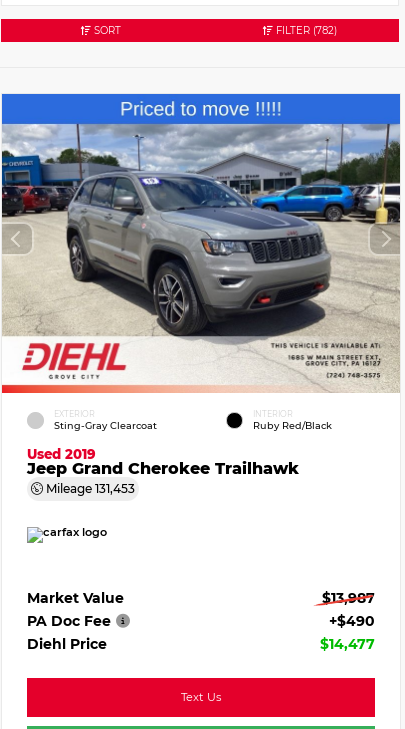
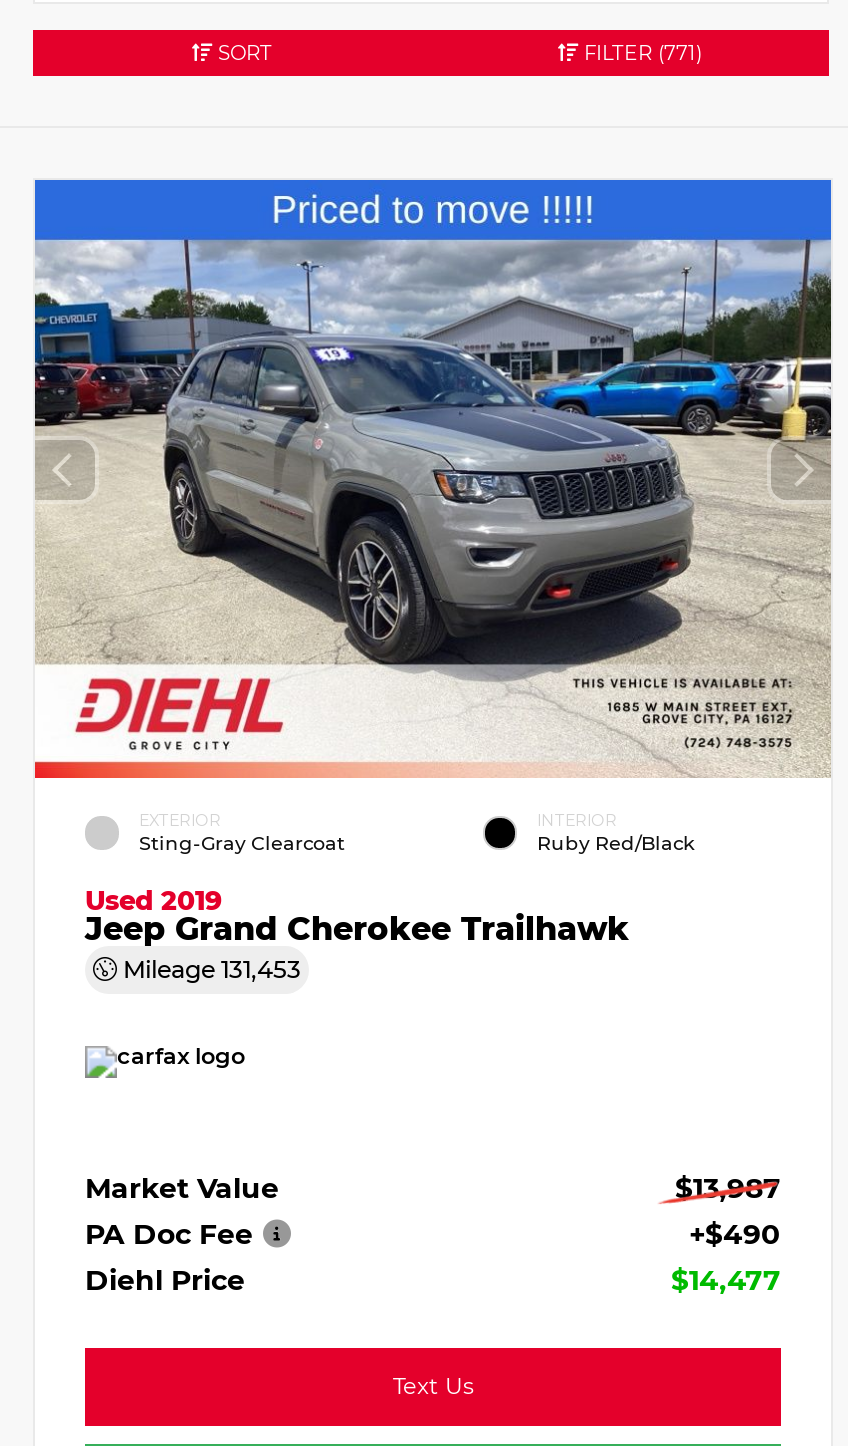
- FILTER (782)
+ FILTER (771)
